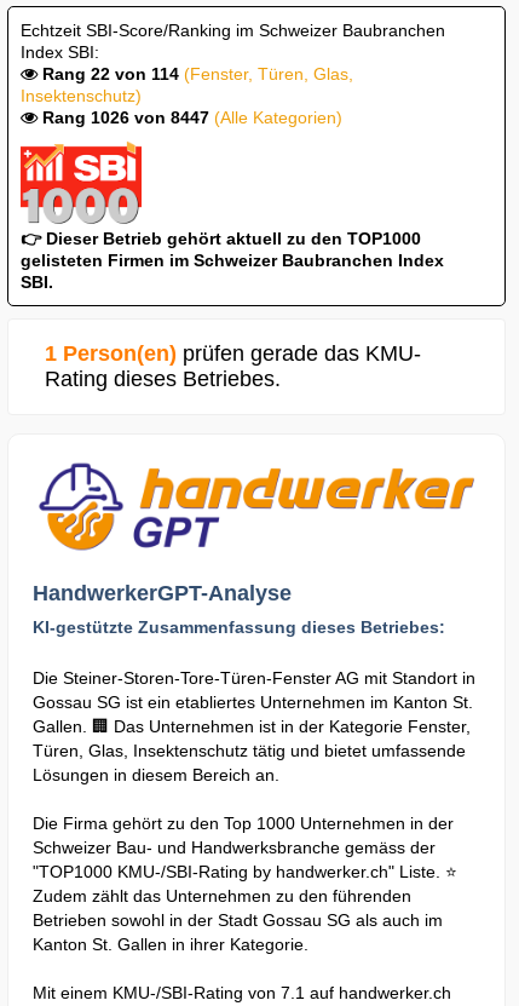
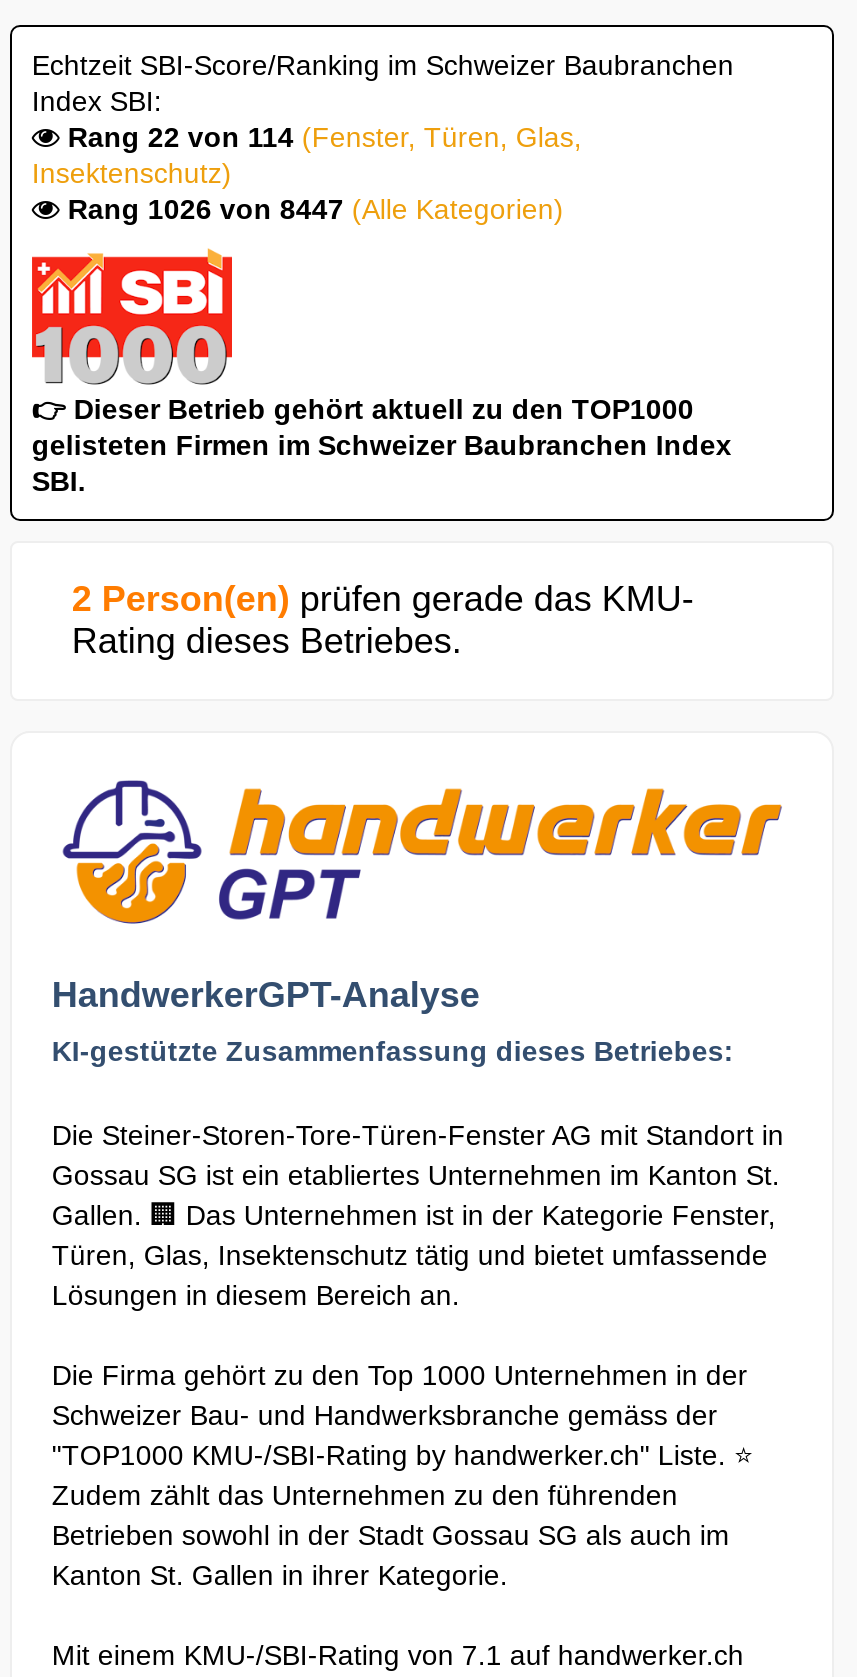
- 1 Person(en) prüfen gerade das KMU-
+ 2 Person(en) prüfen gerade das KMU-
